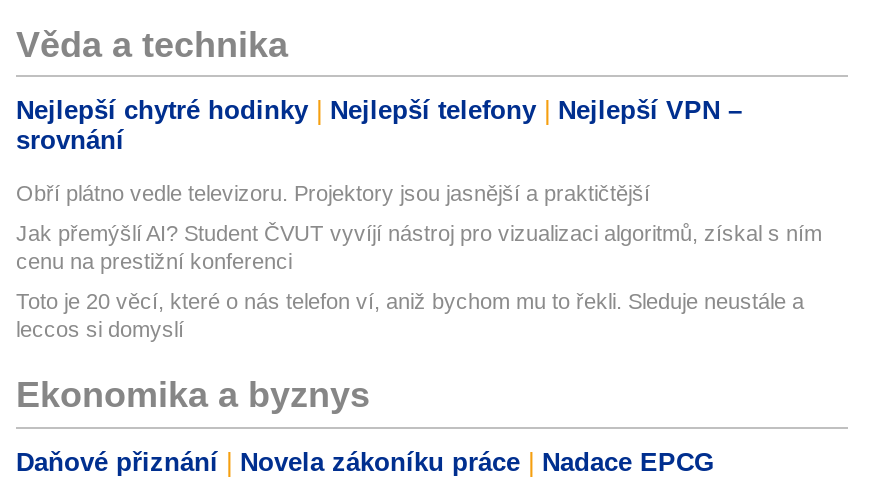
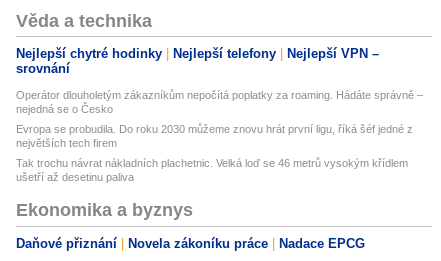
- Obří plátno vedle televizoru. Projektory jsou jasnější a praktičtější
+ Operátor dlouholetým zákazníkům nepočítá poplatky za roaming. Hádáte správně –
+ nejedná se o Česko

- Jak přemýšlí AI? Student ČVUT vyvíjí nástroj pro vizualizaci algoritmů, získal s ním
- cenu na prestižní konferenci
+ Evropa se probudila. Do roku 2030 můžeme znovu hrát první ligu, říká šéf jedné z
+ největších tech firem

- Toto je 20 věcí, které o nás telefon ví, aniž bychom mu to řekli. Sleduje neustále a
- leccos si domyslí
+ Tak trochu návrat nákladních plachetnic. Velká loď se 46 metrů vysokým křídlem
+ ušetří až desetinu paliva
